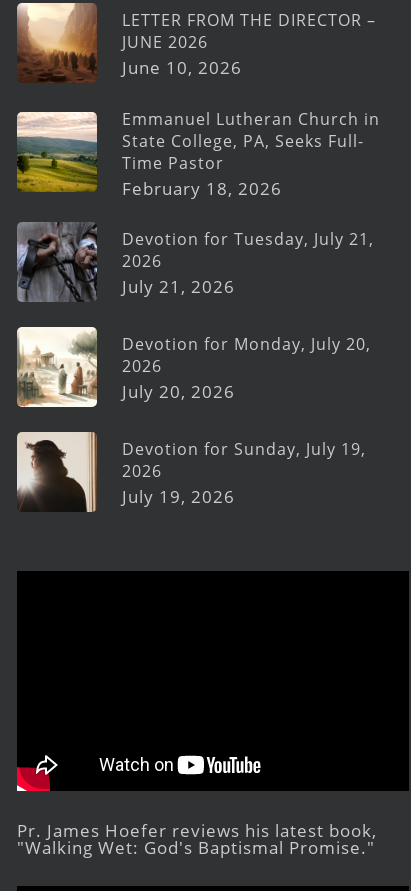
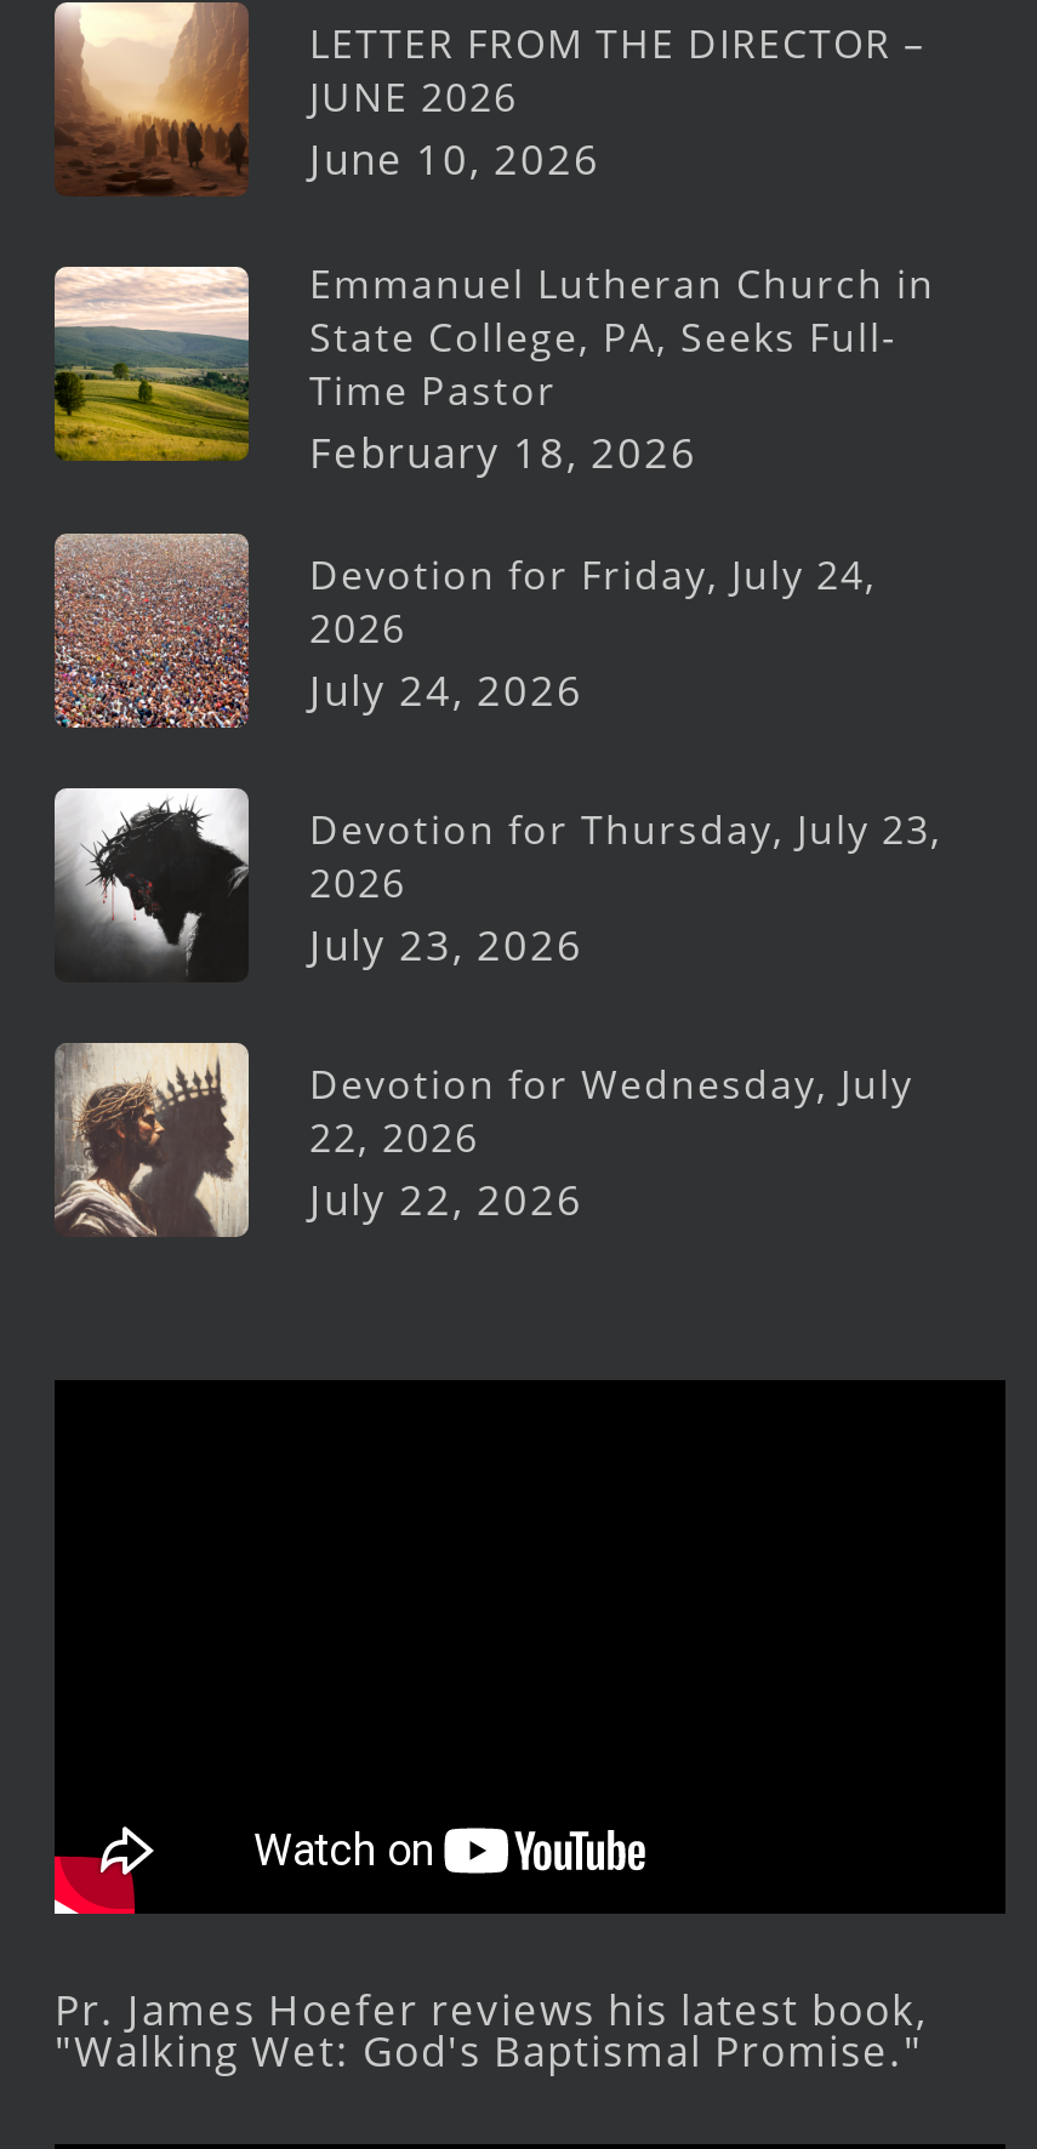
- [image]
- Devotion for Tuesday, July 21,
+ [image]
+ Devotion for Friday, July 24,

- July 21, 2026
+ July 24, 2026

- [image]
- Devotion for Monday, July 20,
+ [image]
+ Devotion for Thursday, July 23,

- July 20, 2026
+ July 23, 2026

- [image]
- Devotion for Sunday, July 19,
- 2026
- July 19, 2026
+ [image]
+ Devotion for Wednesday, July
+ 22, 2026
+ July 22, 2026
